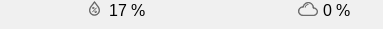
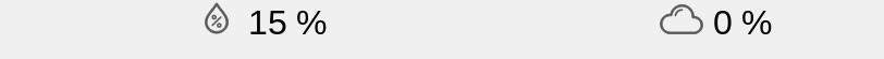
- 17 %
+ 15 %
